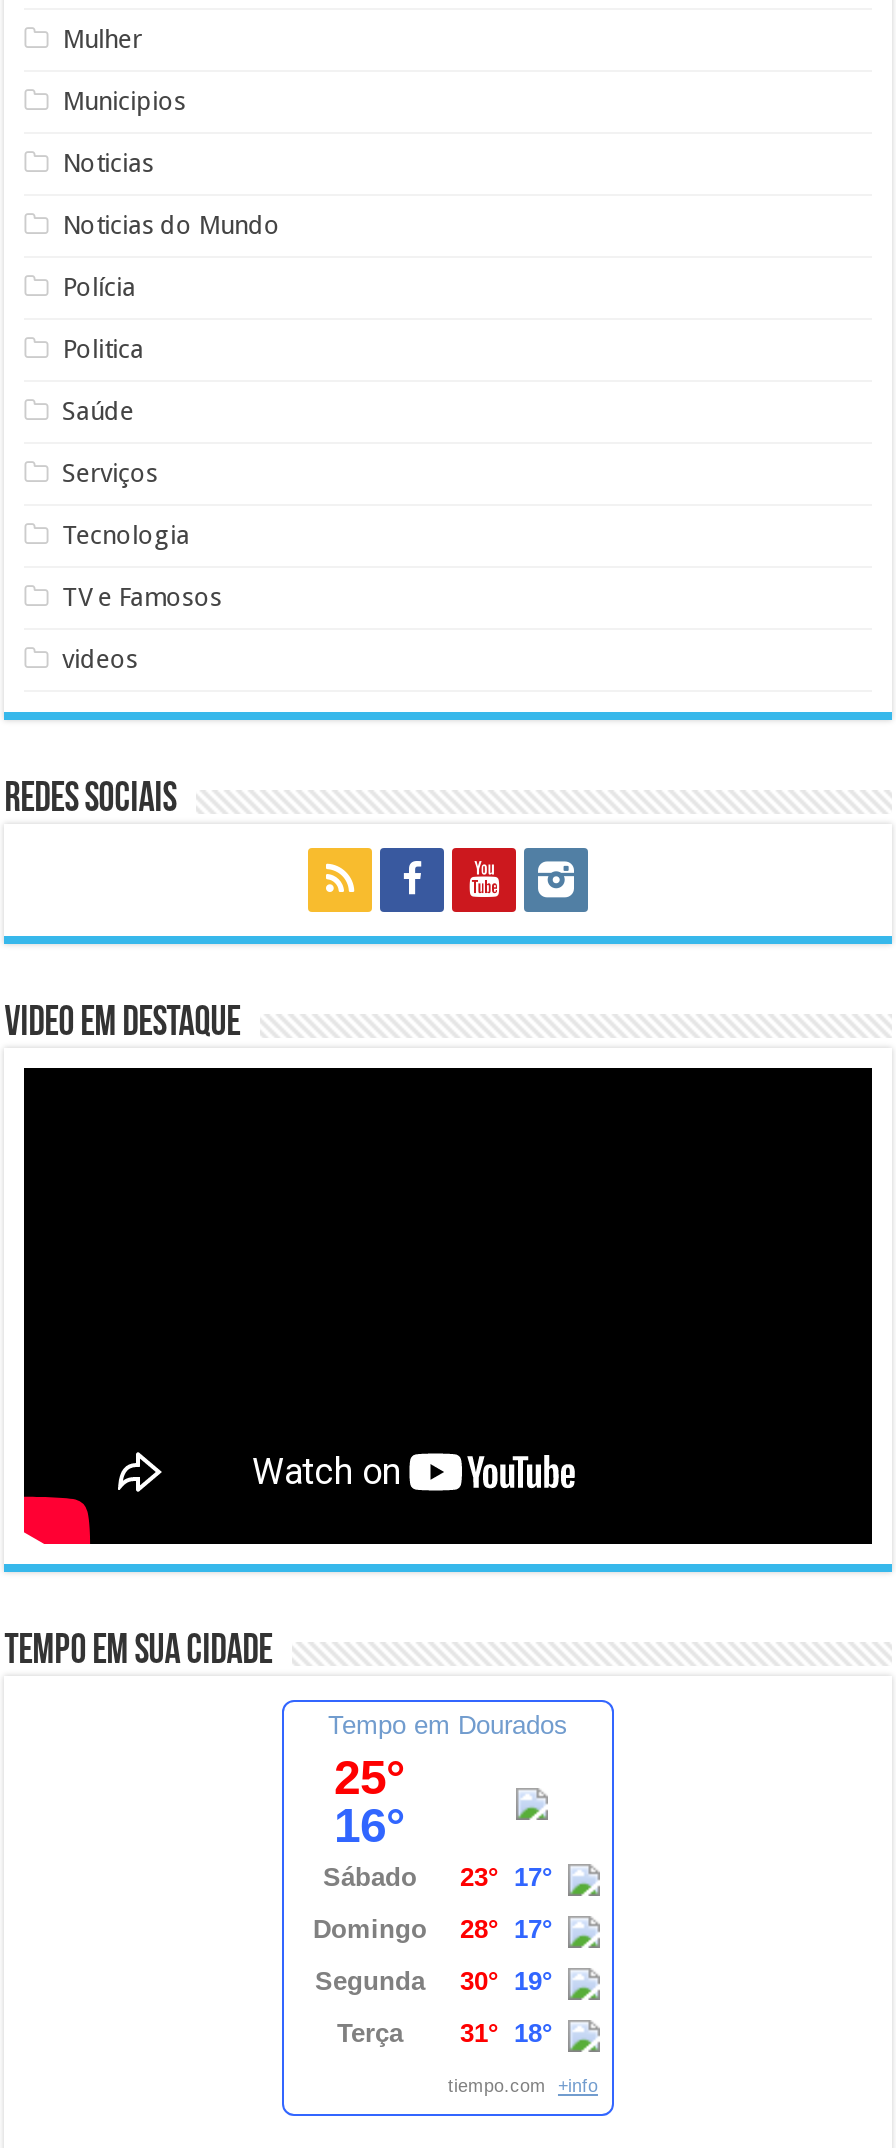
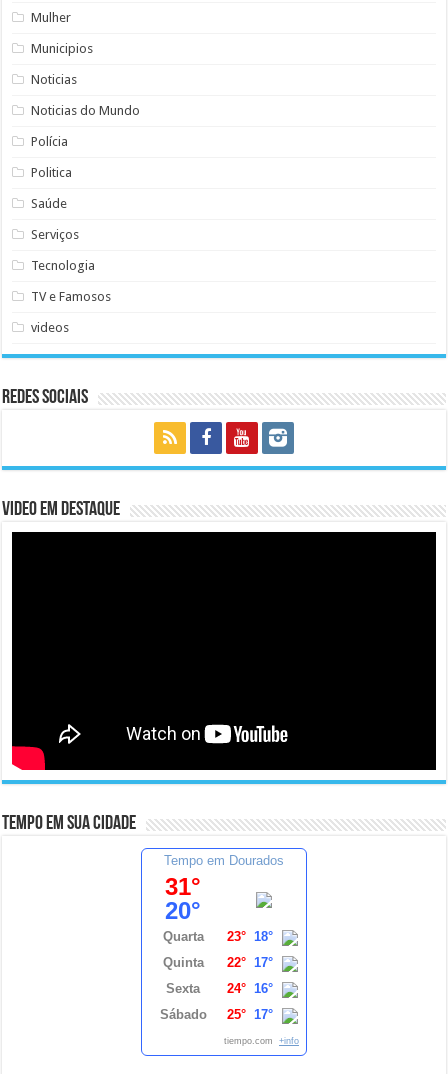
- 25°
- 16°
+ 31°
+ 20°
+ Quarta
+ 23° 18°
+ Quinta
+ 22° 17°
+ Sexta
+ 24° 16°

- 23° 17°
- Domingo
- 28° 17°
- Segunda
- 30° 19°
- Terça
- 31° 18°
+ 25° 17°

moved down: Sábado
